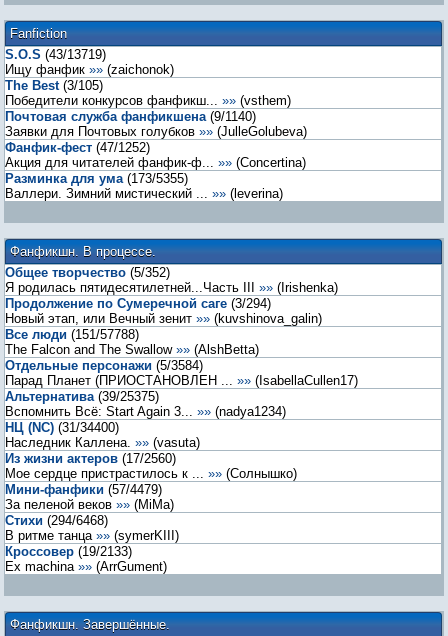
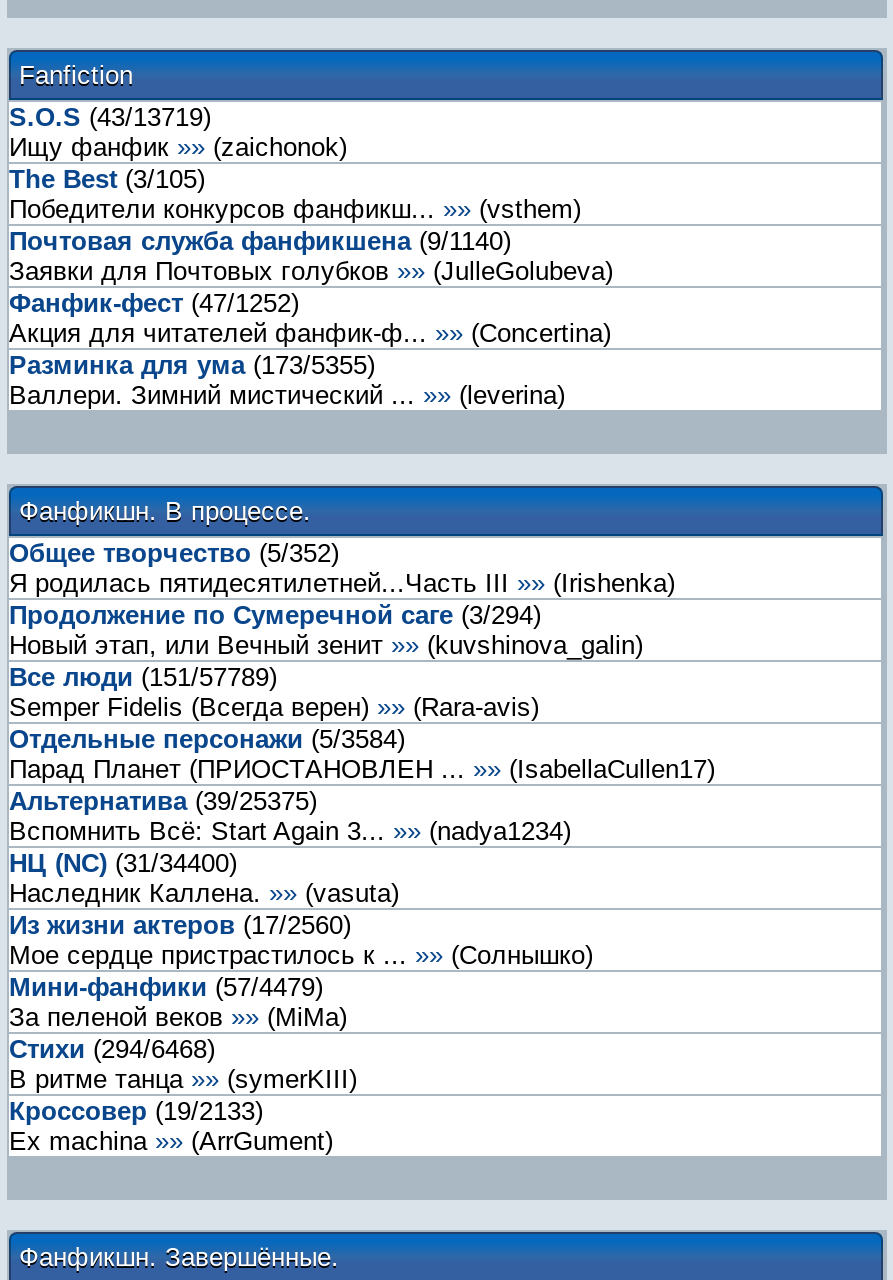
- Все люди (151/57788)
- The Falcon and The Swallow »» (AlshBetta)
+ Все люди (151/57789)
+ Semper Fidelis (Всегда верен) »» (Rara-avis)
